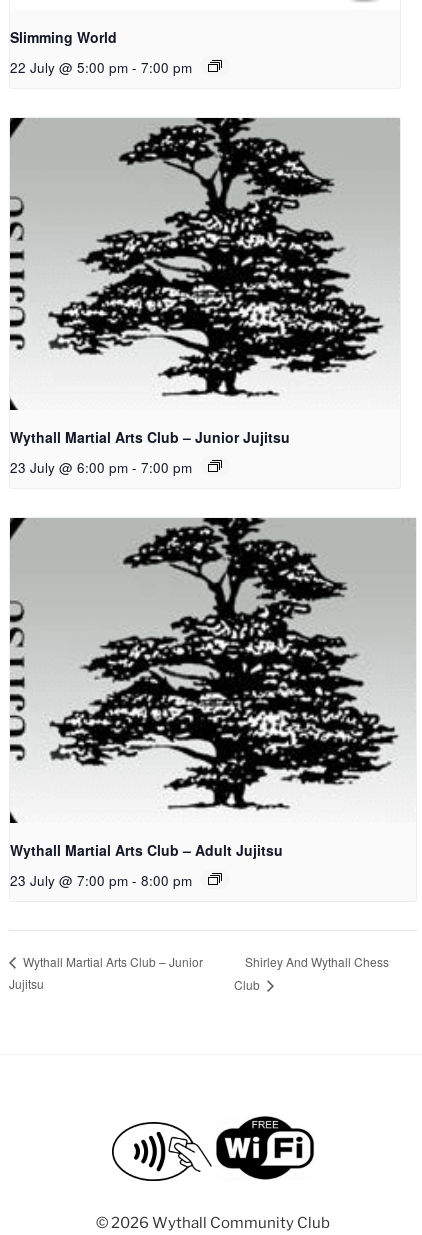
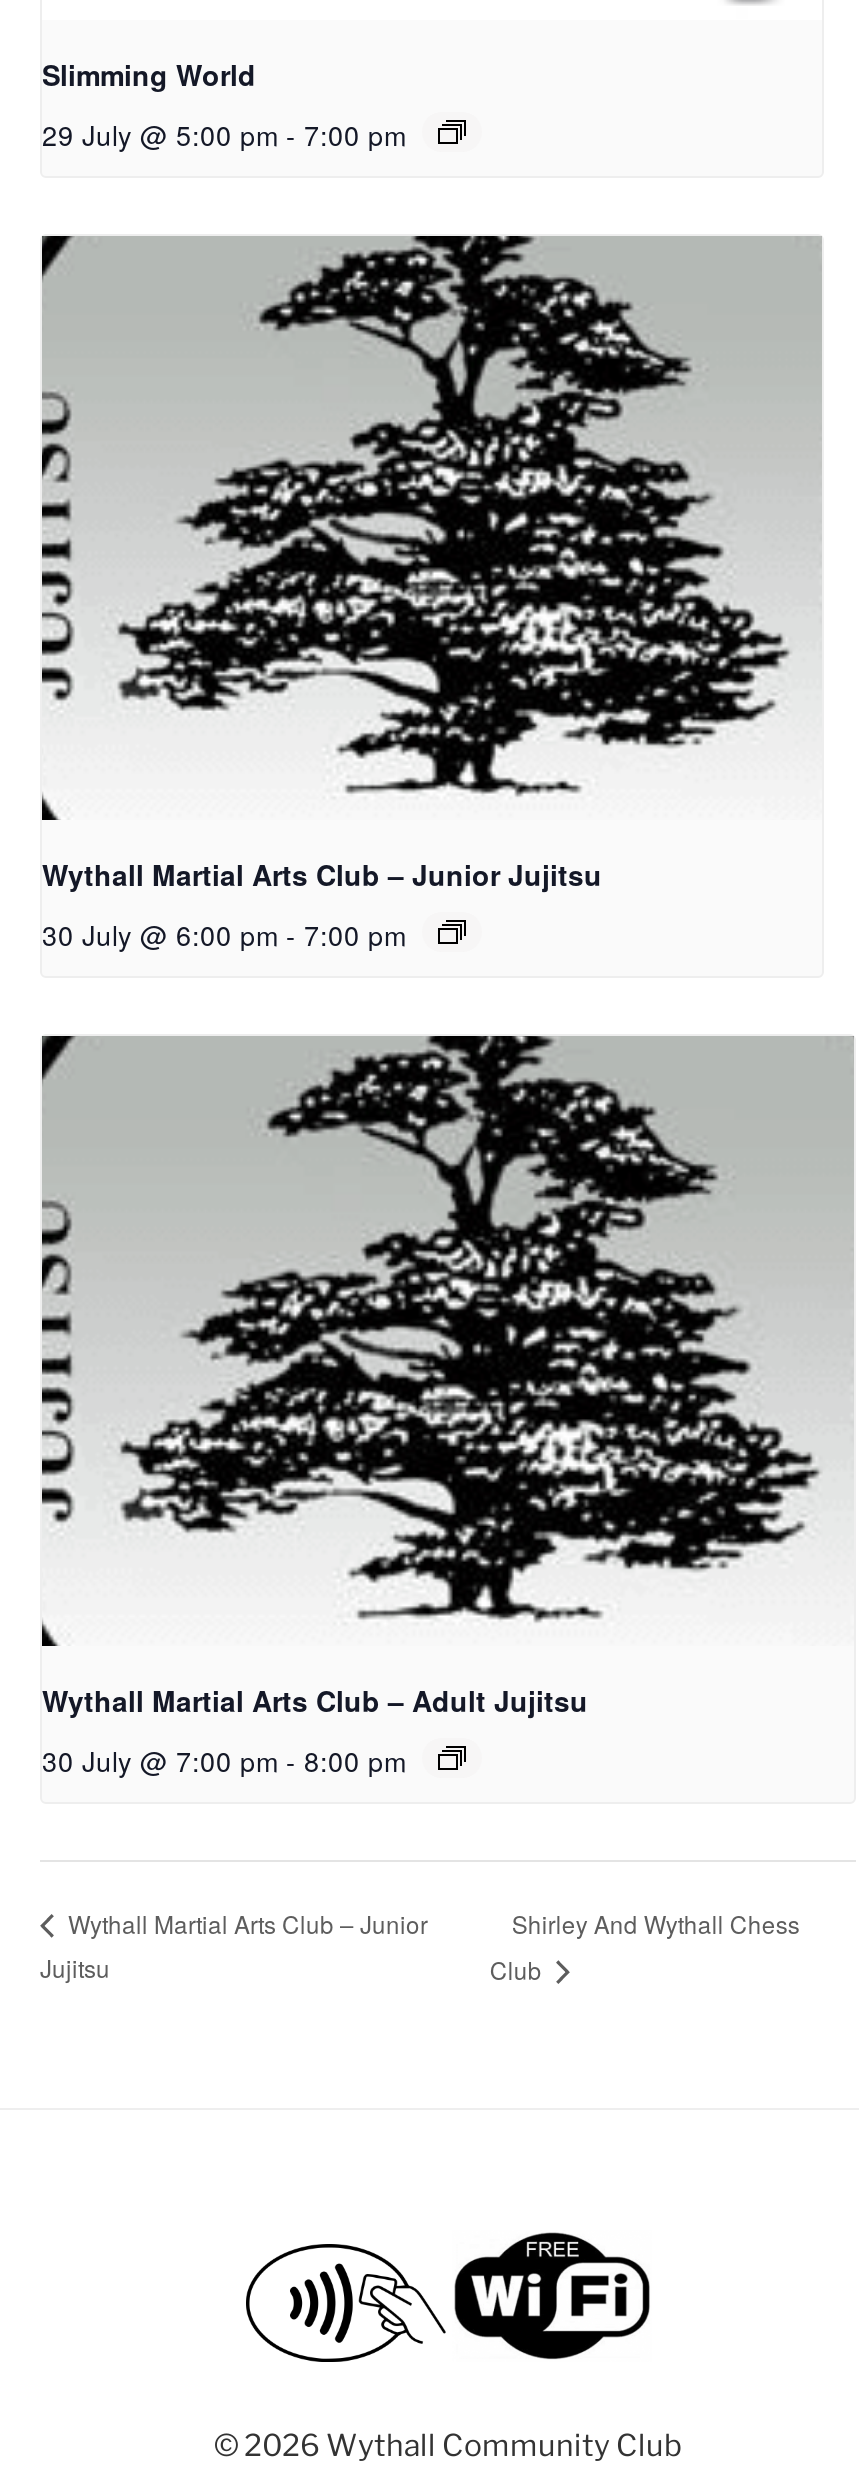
- 22 July @ 5:00 pm - 7:00 pm
+ 29 July @ 5:00 pm - 7:00 pm

- 23 July @ 6:00 pm - 7:00 pm
+ 30 July @ 6:00 pm - 7:00 pm

- 23 July @ 7:00 pm - 8:00 pm
+ 30 July @ 7:00 pm - 8:00 pm
